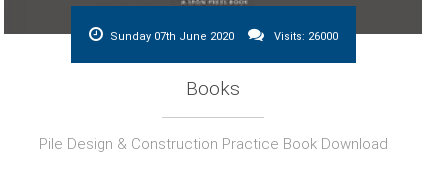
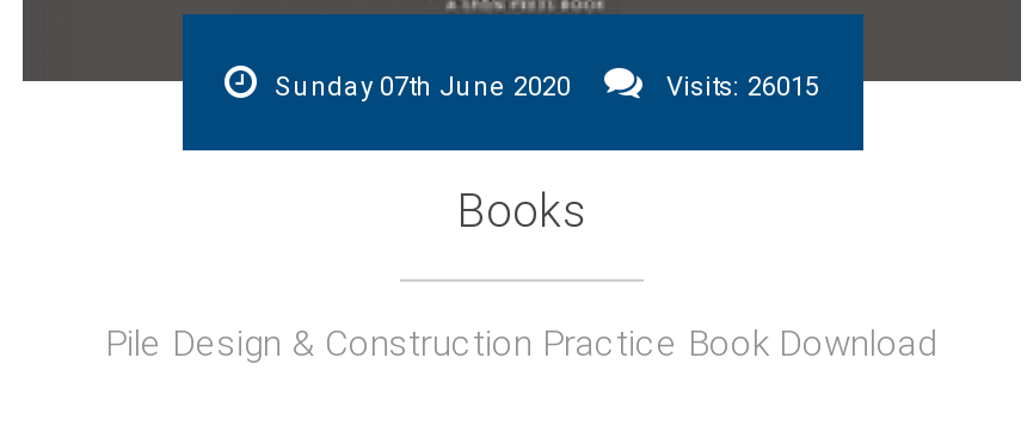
- Visits: 26000
+ Visits: 26015
